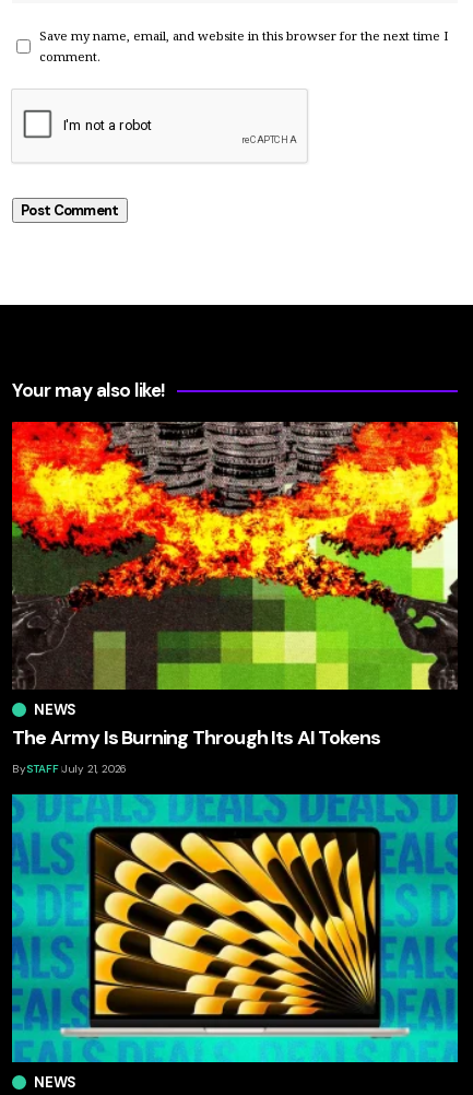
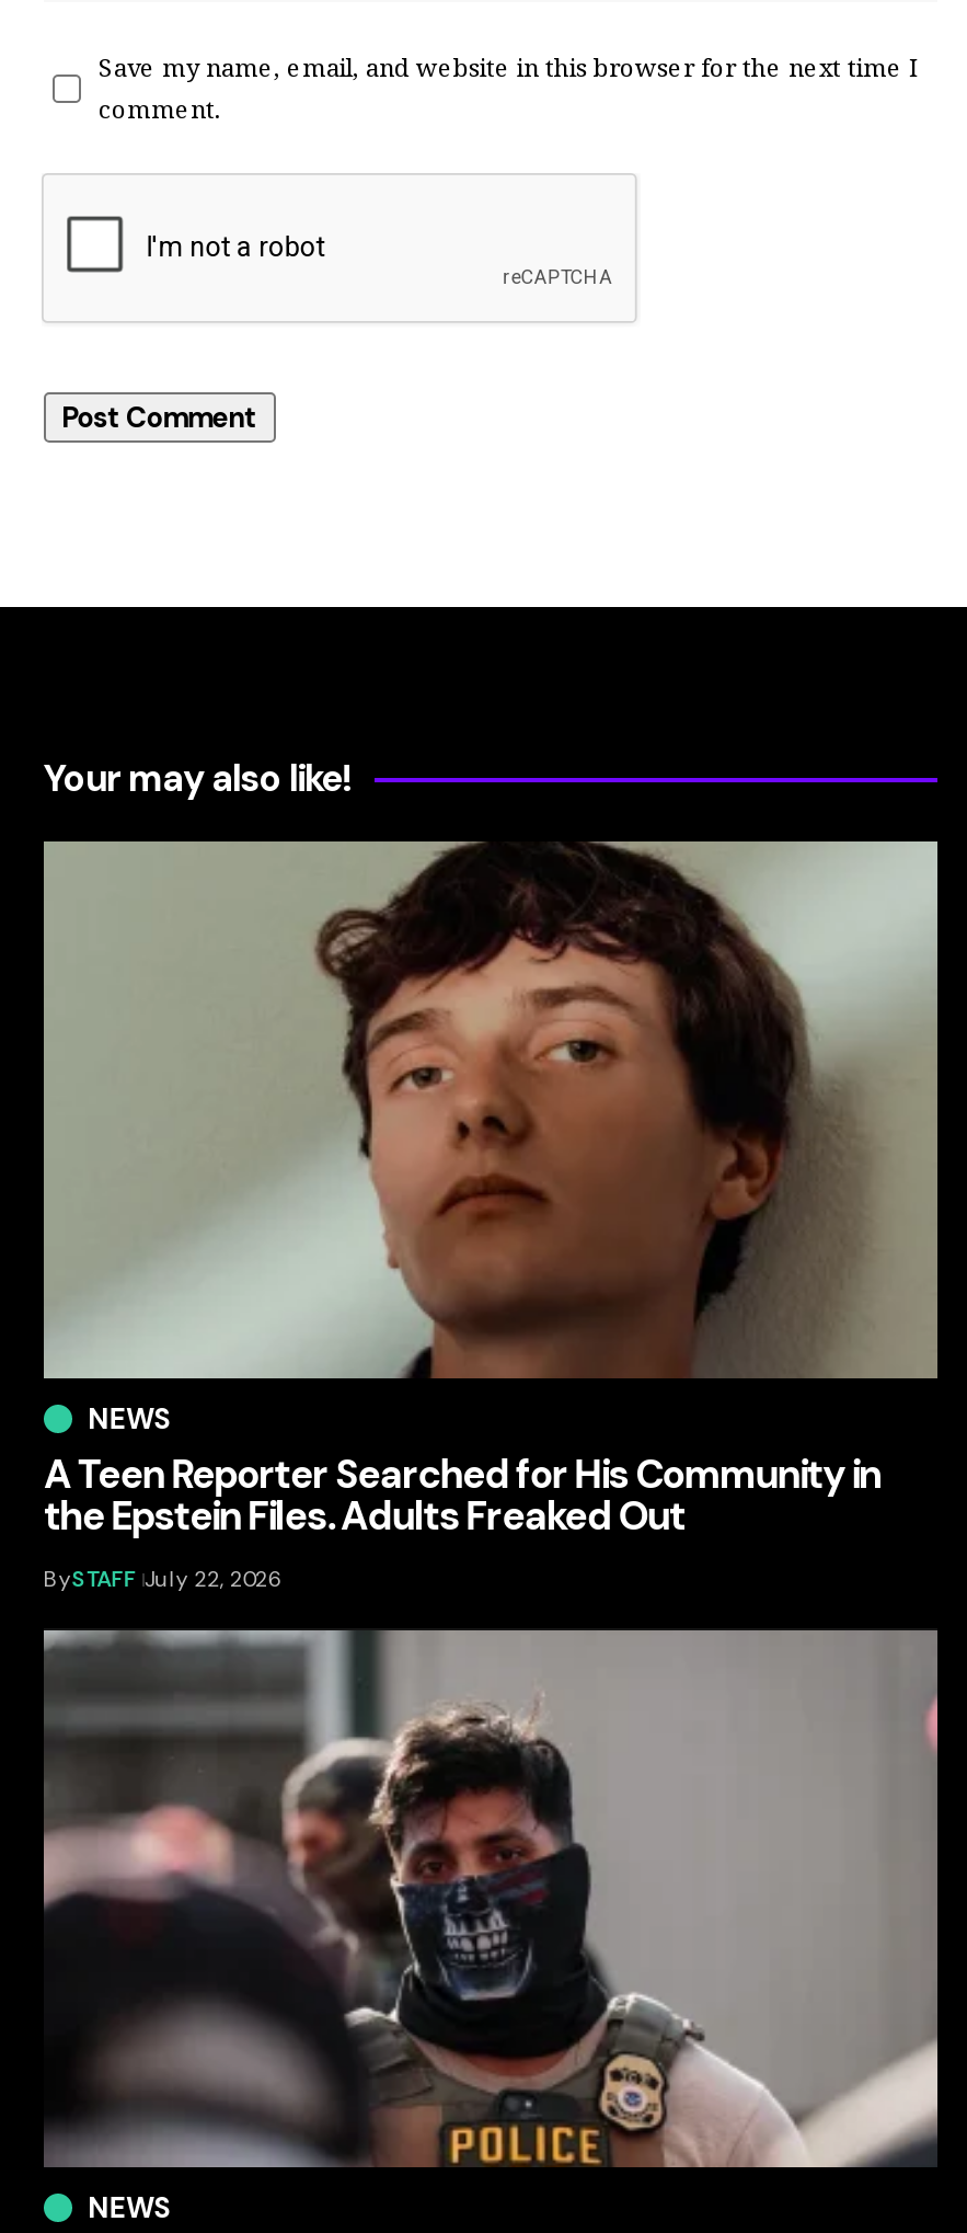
- [image]
- The Army Is Burning Through Its AI Tokens
- BySTAFF July 21, 2026
+ [image]
+ A Teen Reporter Searched for His Community in
+ the Epstein Files. Adults Freaked Out
+ BySTAFF July 22, 2026

- [image]
+ [image]
